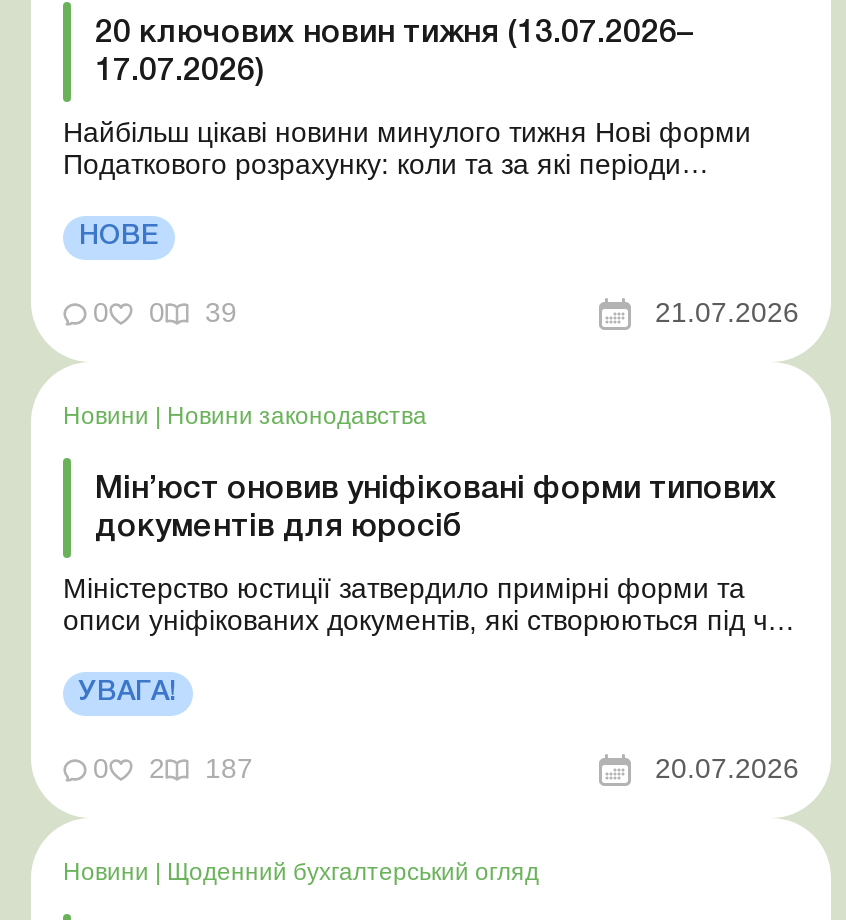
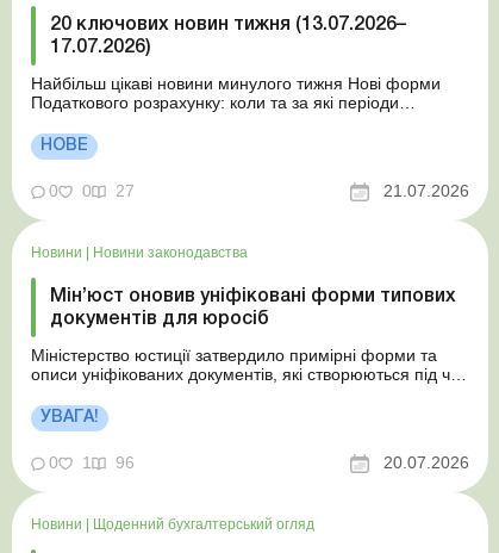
- 39
+ 27

- 2
+ 1

- 187
+ 96
